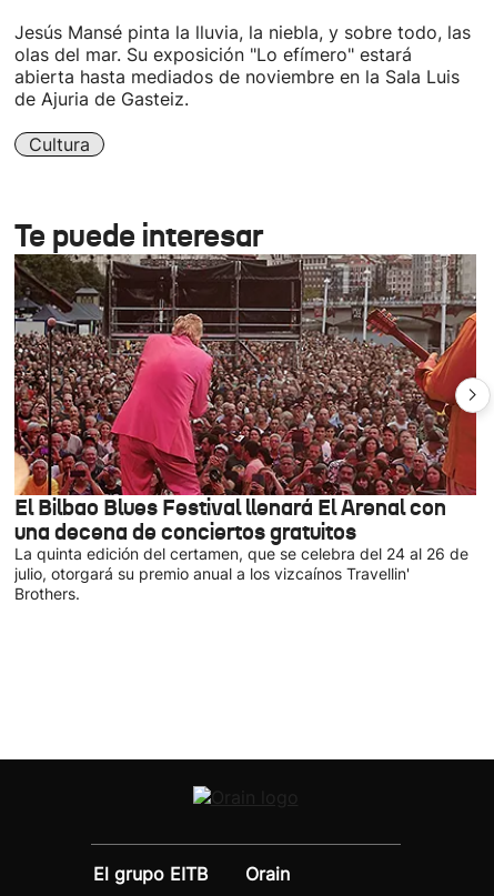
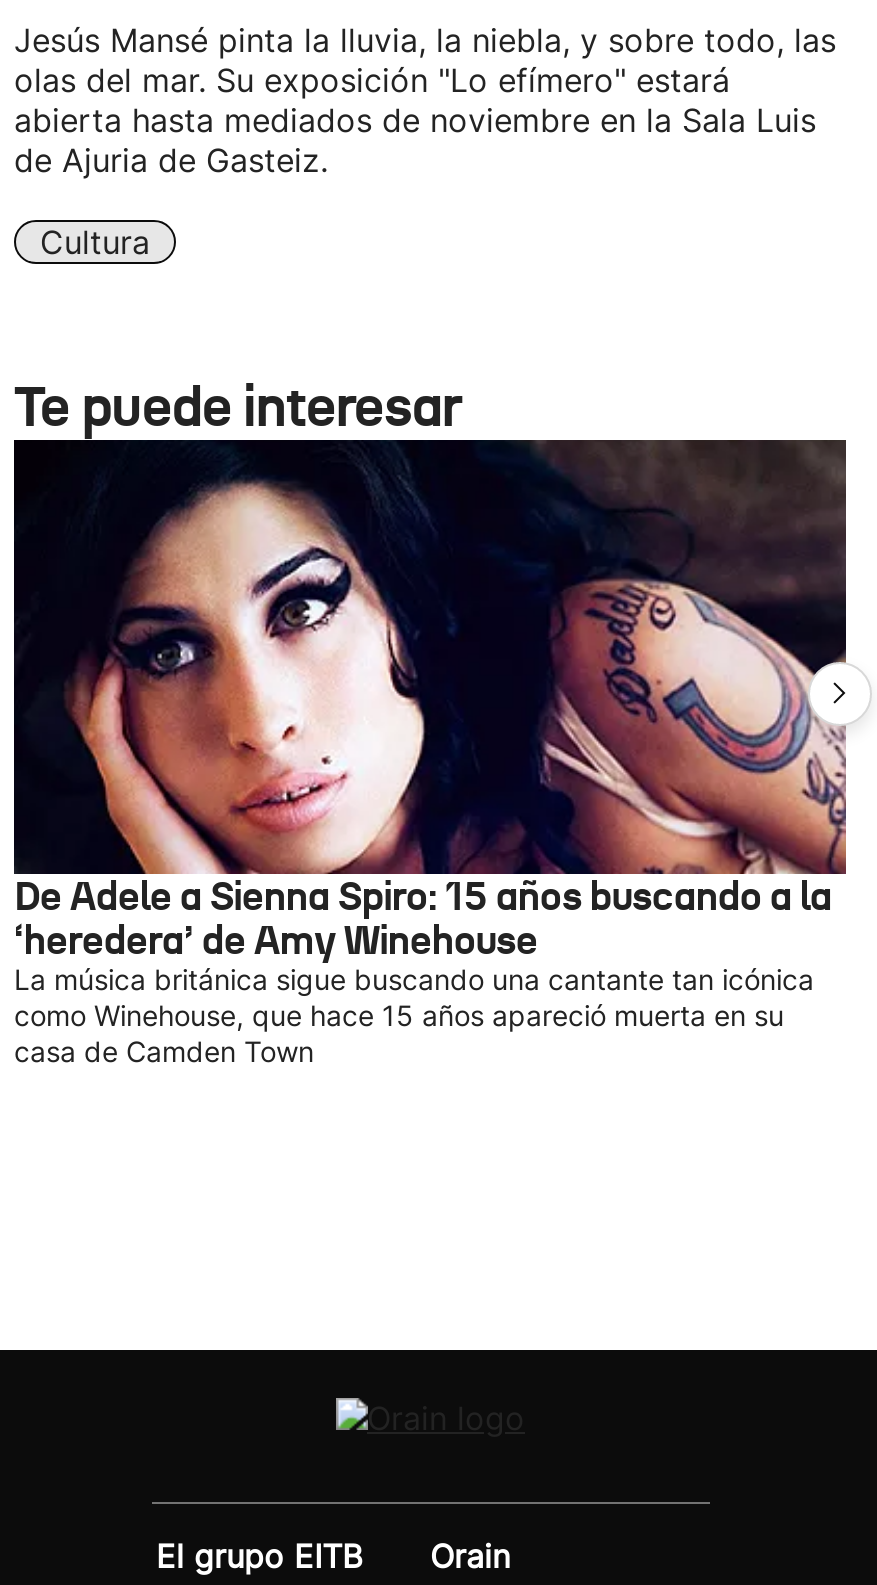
- [image]
- El Bilbao Blues Festival llenará El Arenal con
- una decena de conciertos gratuitos
- La quinta edición del certamen, que se celebra del 24 al 26 de
- julio, otorgará su premio anual a los vizcaínos Travellin'
- Brothers.
+ [image]
+ De Adele a Sienna Spiro: 15 años buscando a la
+ ‘heredera’ de Amy Winehouse
+ La música británica sigue buscando una cantante tan icónica
+ como Winehouse, que hace 15 años apareció muerta en su
+ casa de Camden Town
